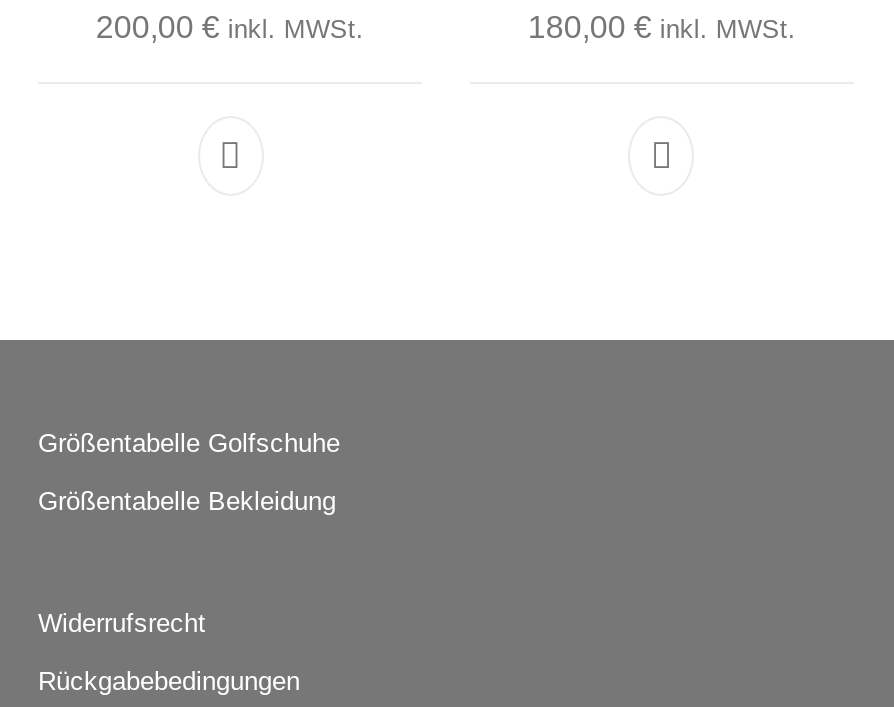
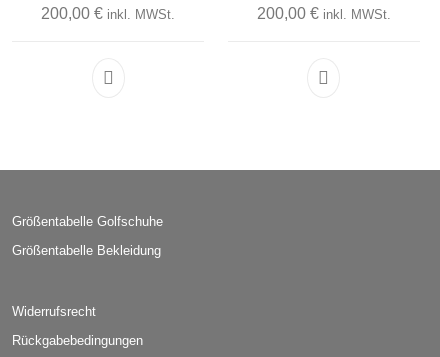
- 180,00 € inkl. MWSt.
+ 200,00 € inkl. MWSt.
